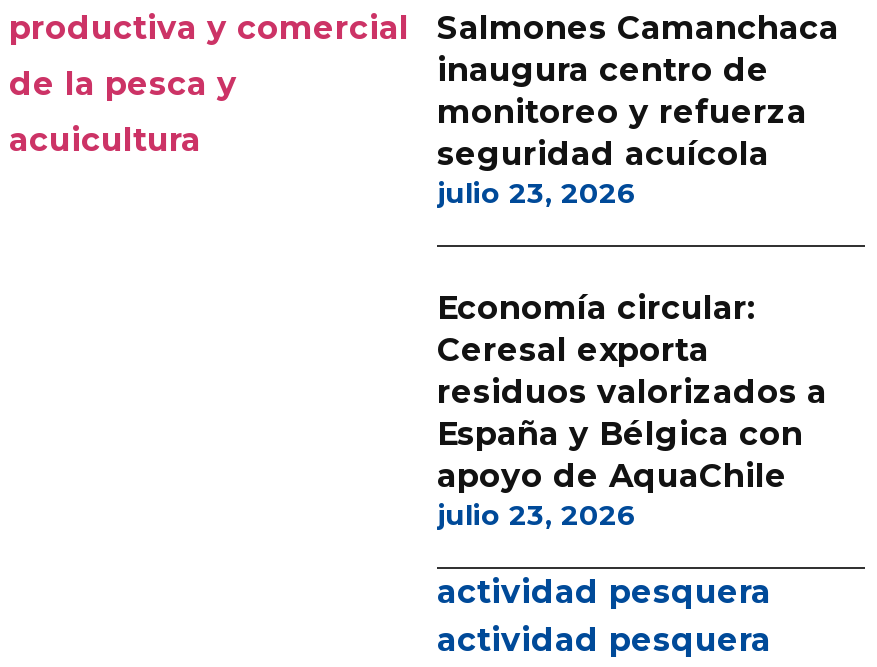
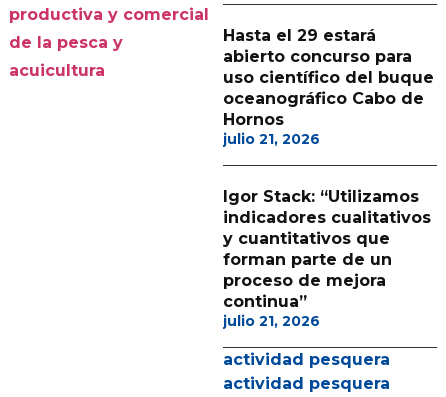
- Salmones Camanchaca
- inaugura centro de
- monitoreo y refuerza
- seguridad acuícola
- julio 23, 2026
+ Hasta el 29 estará
+ abierto concurso para
+ uso científico del buque
+ oceanográfico Cabo de
+ Hornos
+ julio 21, 2026

- Economía circular:
- Ceresal exporta
- residuos valorizados a
- España y Bélgica con
- apoyo de AquaChile
- julio 23, 2026
+ Igor Stack: “Utilizamos
+ indicadores cualitativos
+ y cuantitativos que
+ forman parte de un
+ proceso de mejora
+ continua”
+ julio 21, 2026
